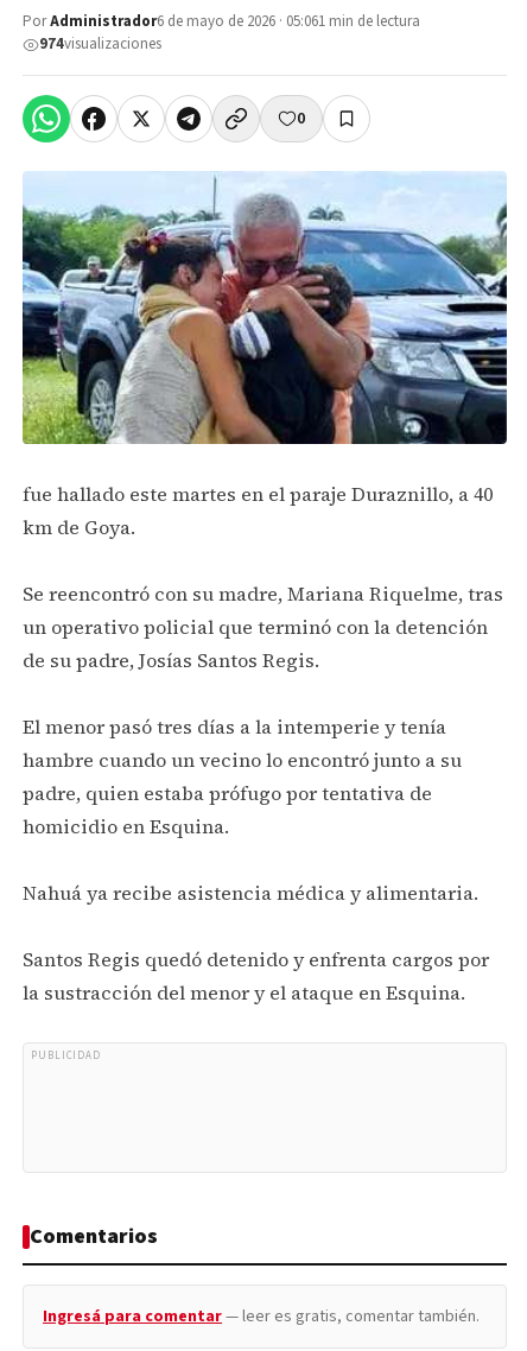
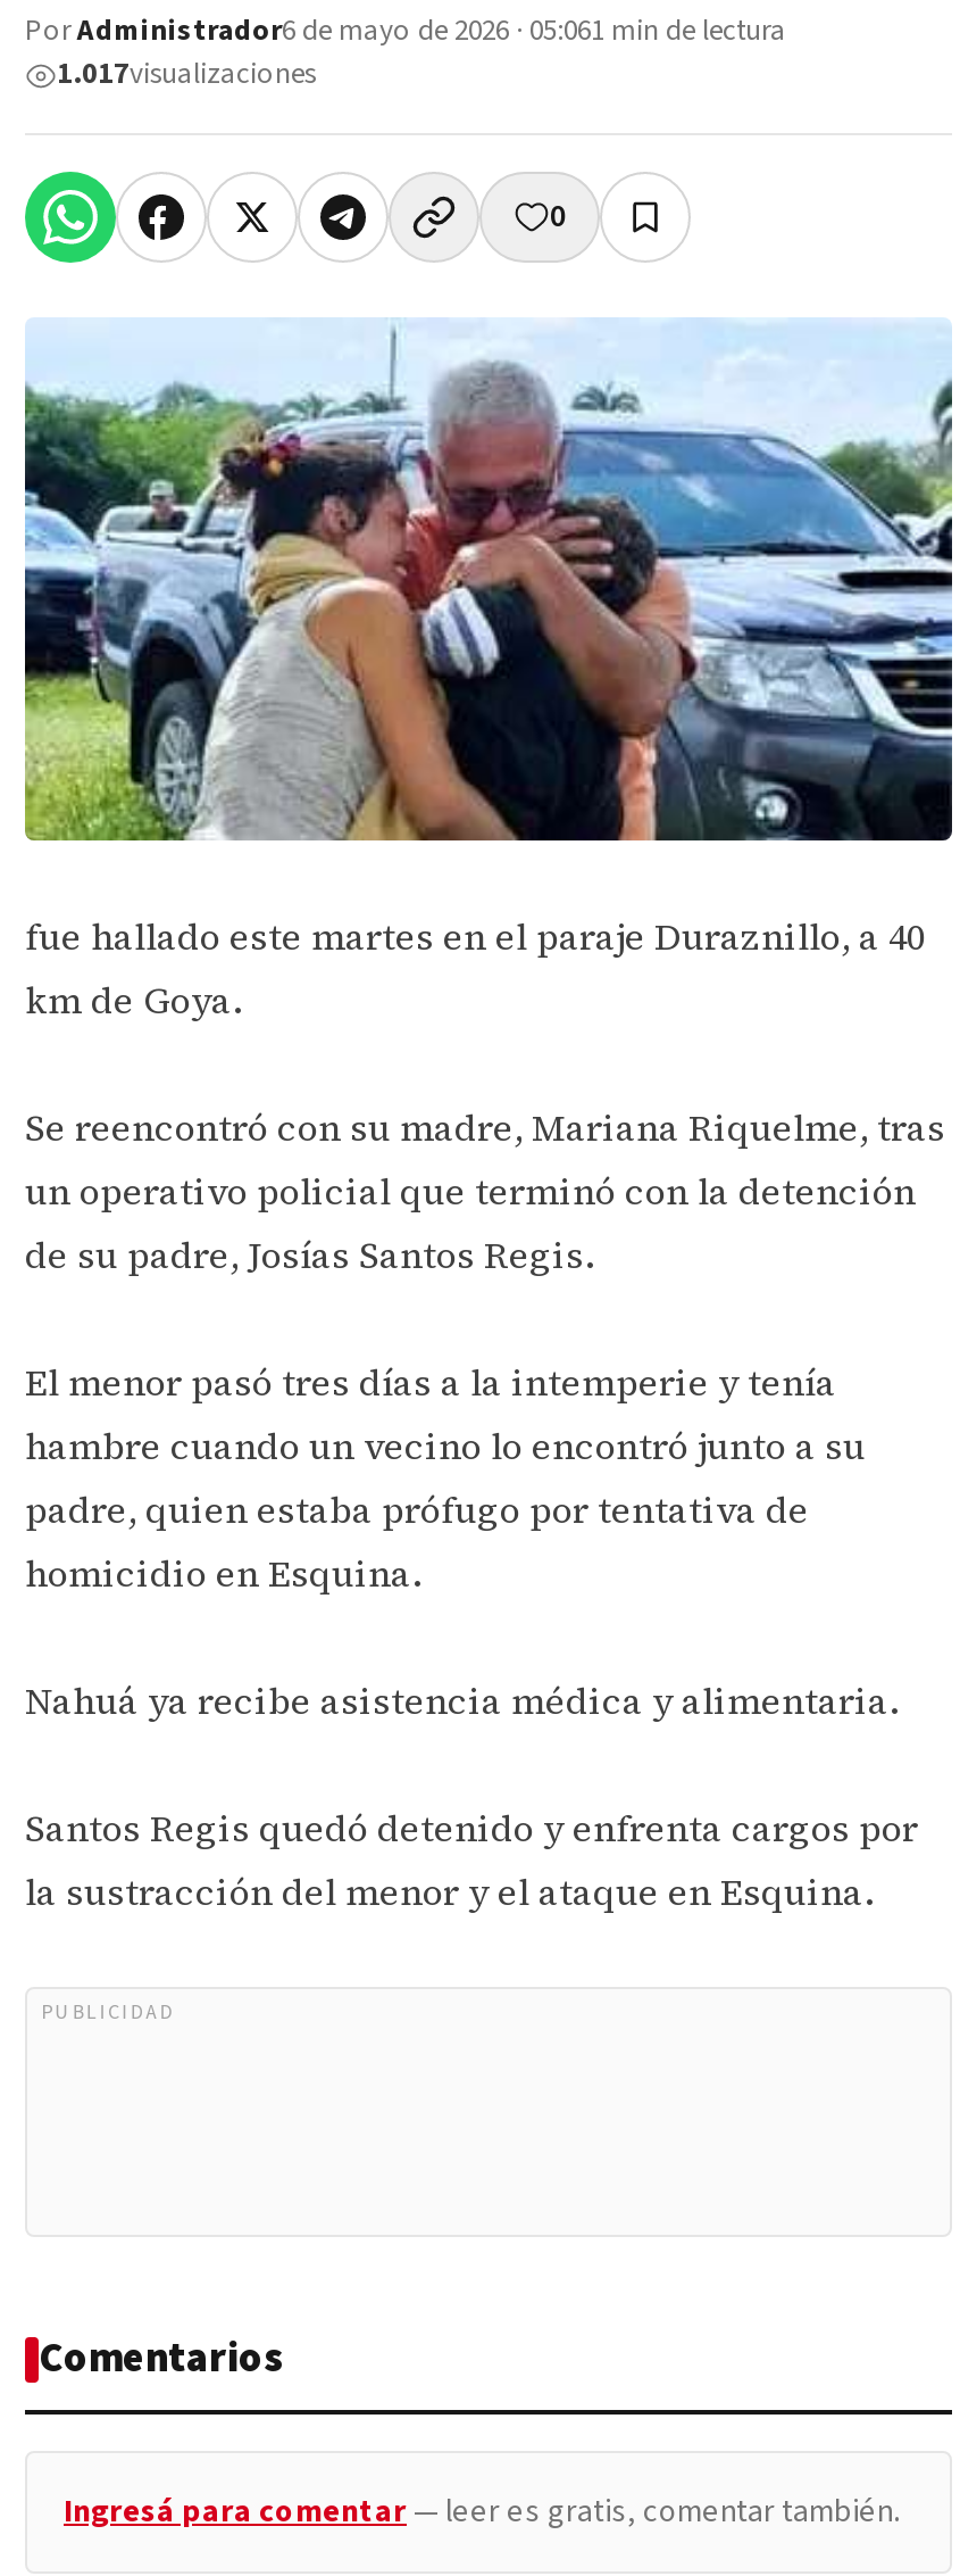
- 974visualizaciones
+ 1.017visualizaciones
